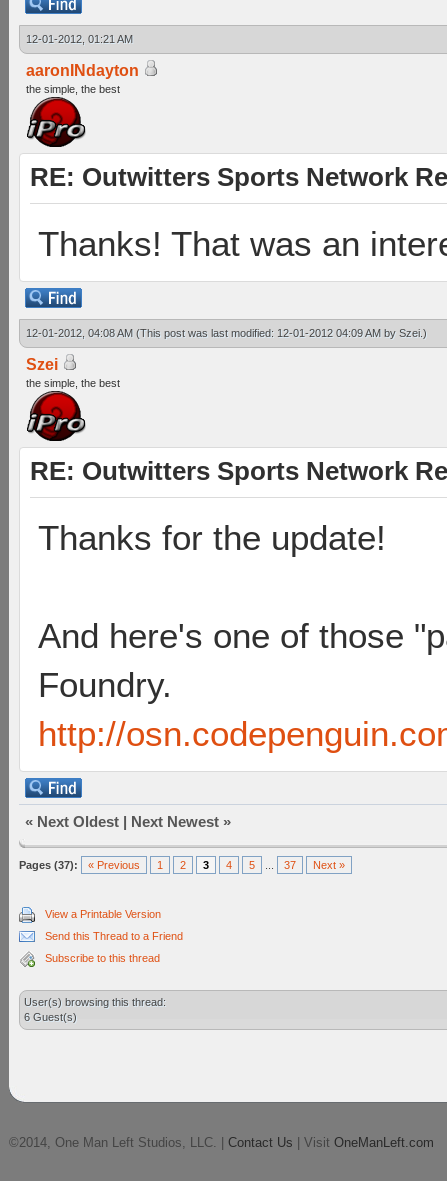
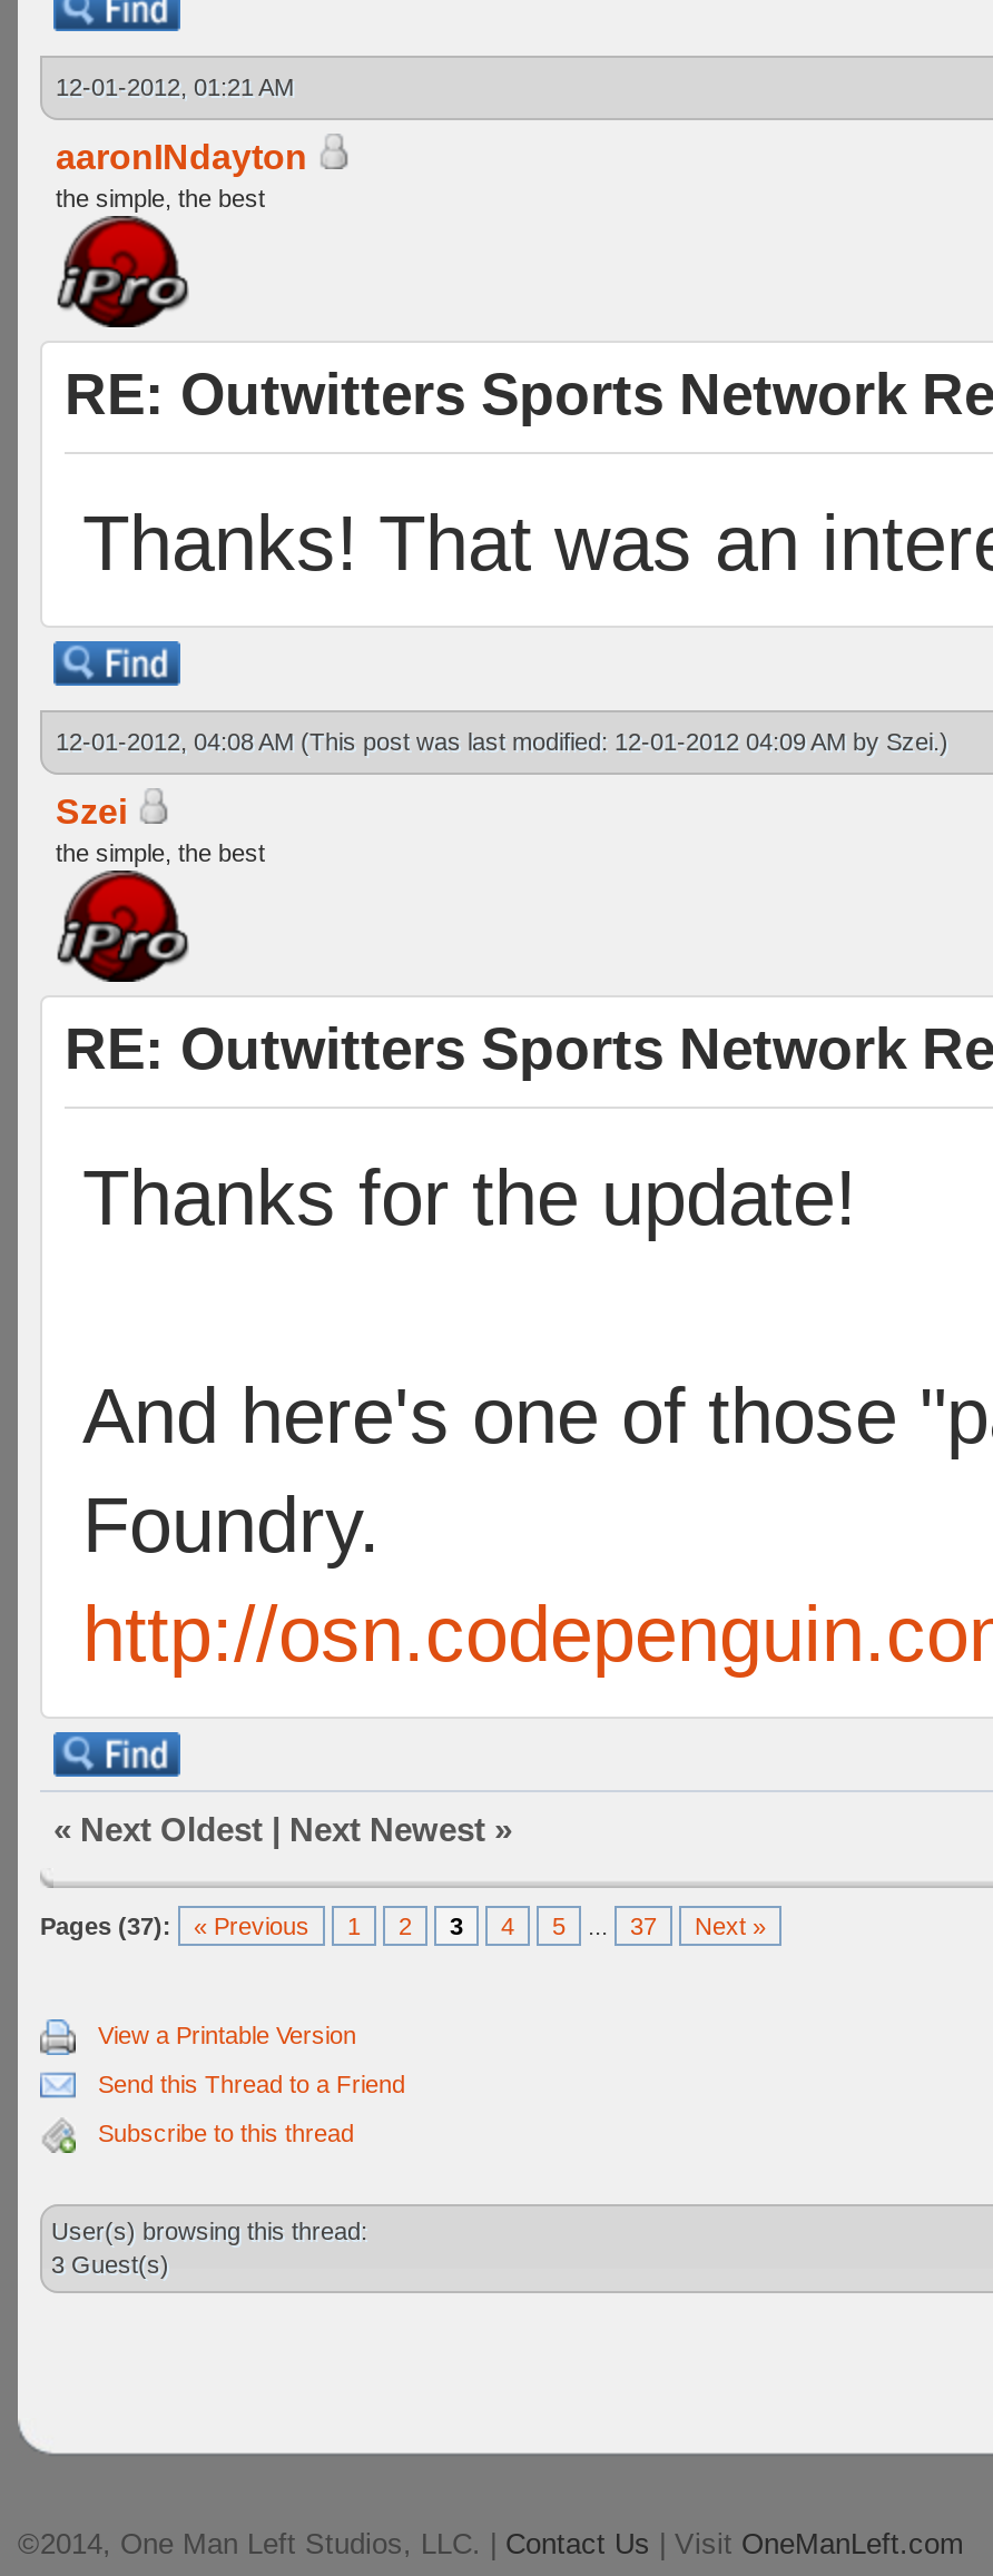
- 6 Guest(s)
+ 3 Guest(s)
